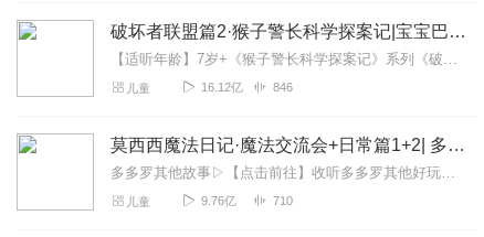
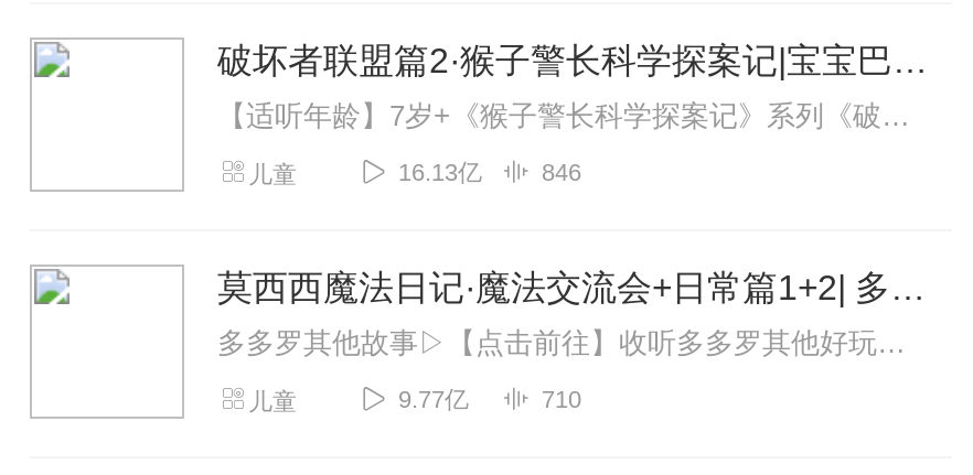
- 16.12亿
+ 16.13亿

- 9.76亿
+ 9.77亿
